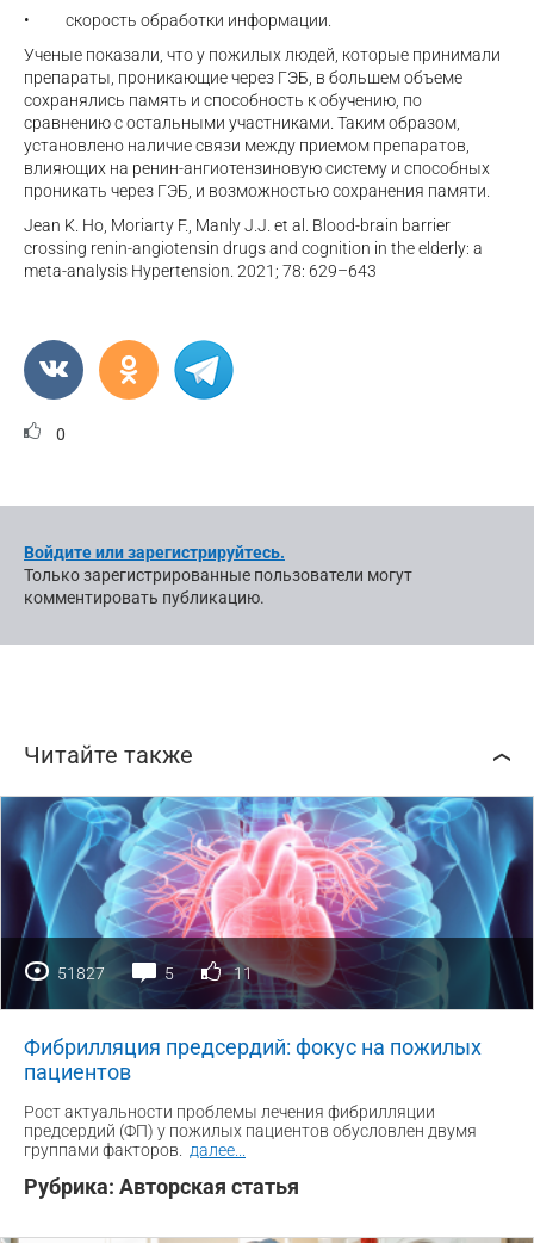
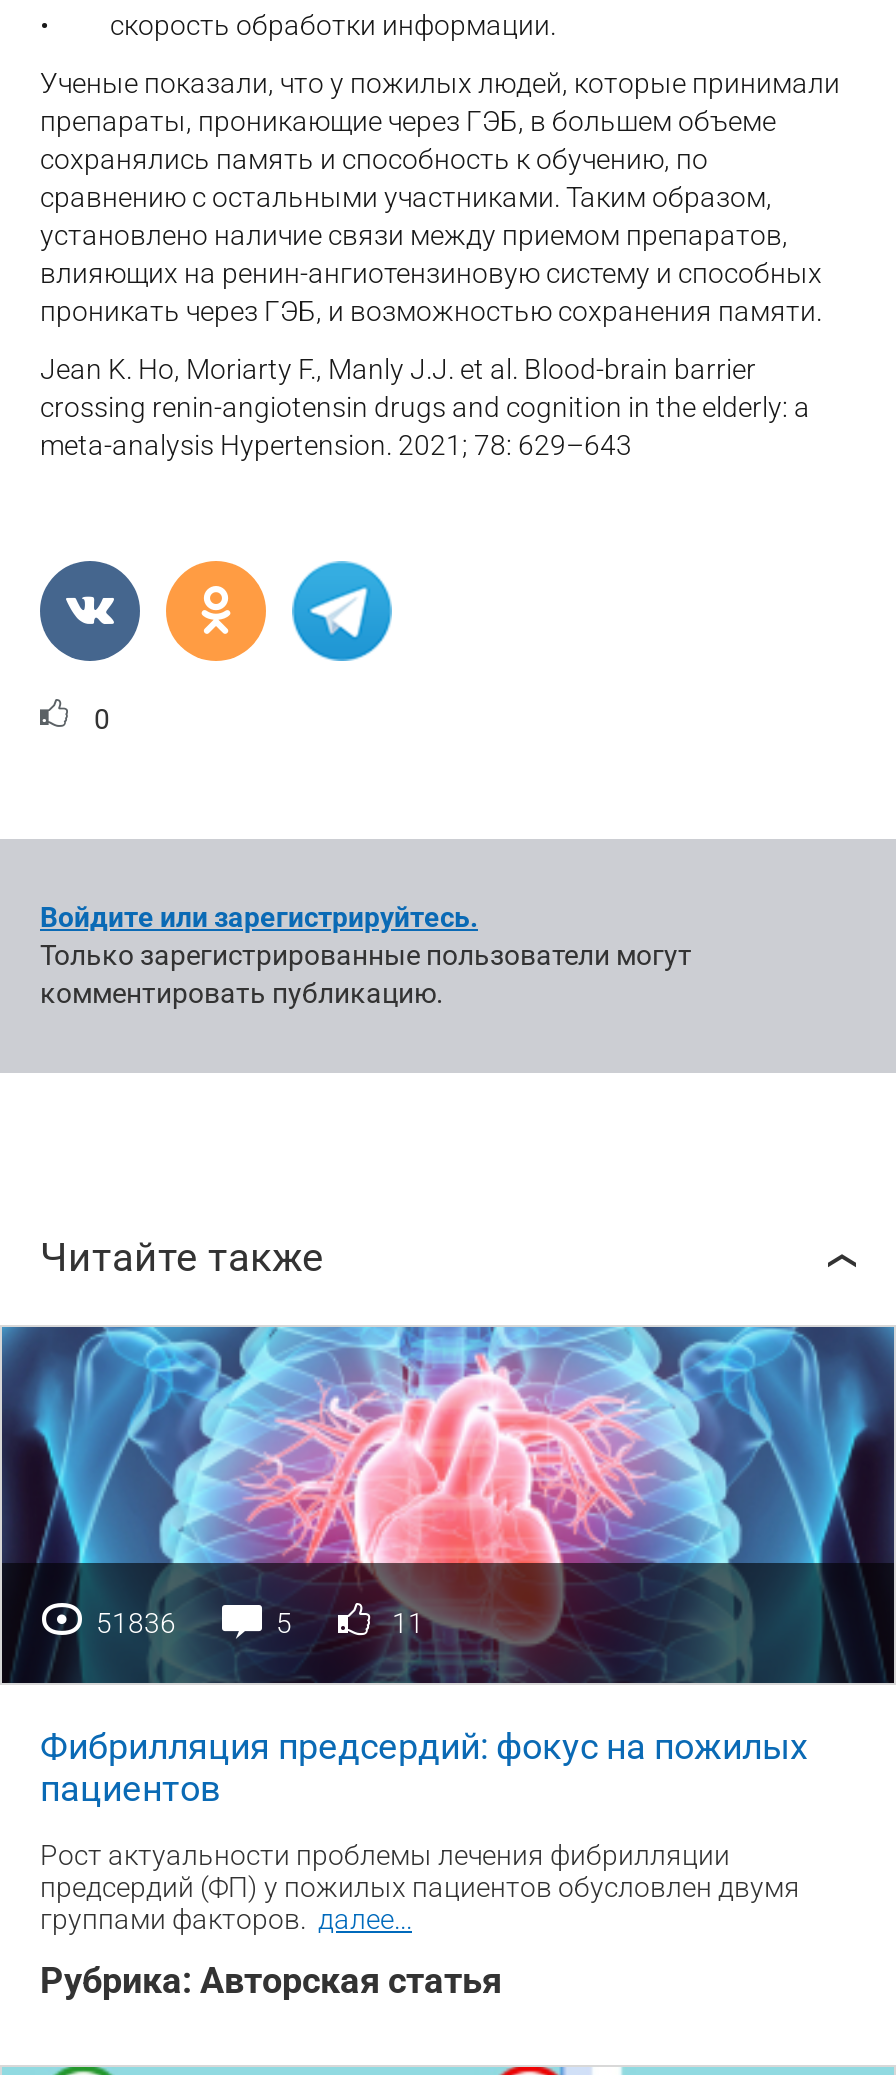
- 51827
+ 51836
